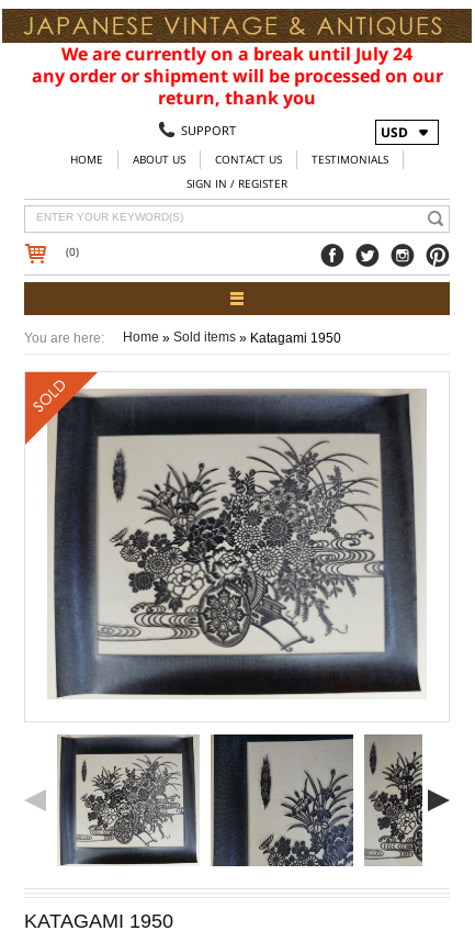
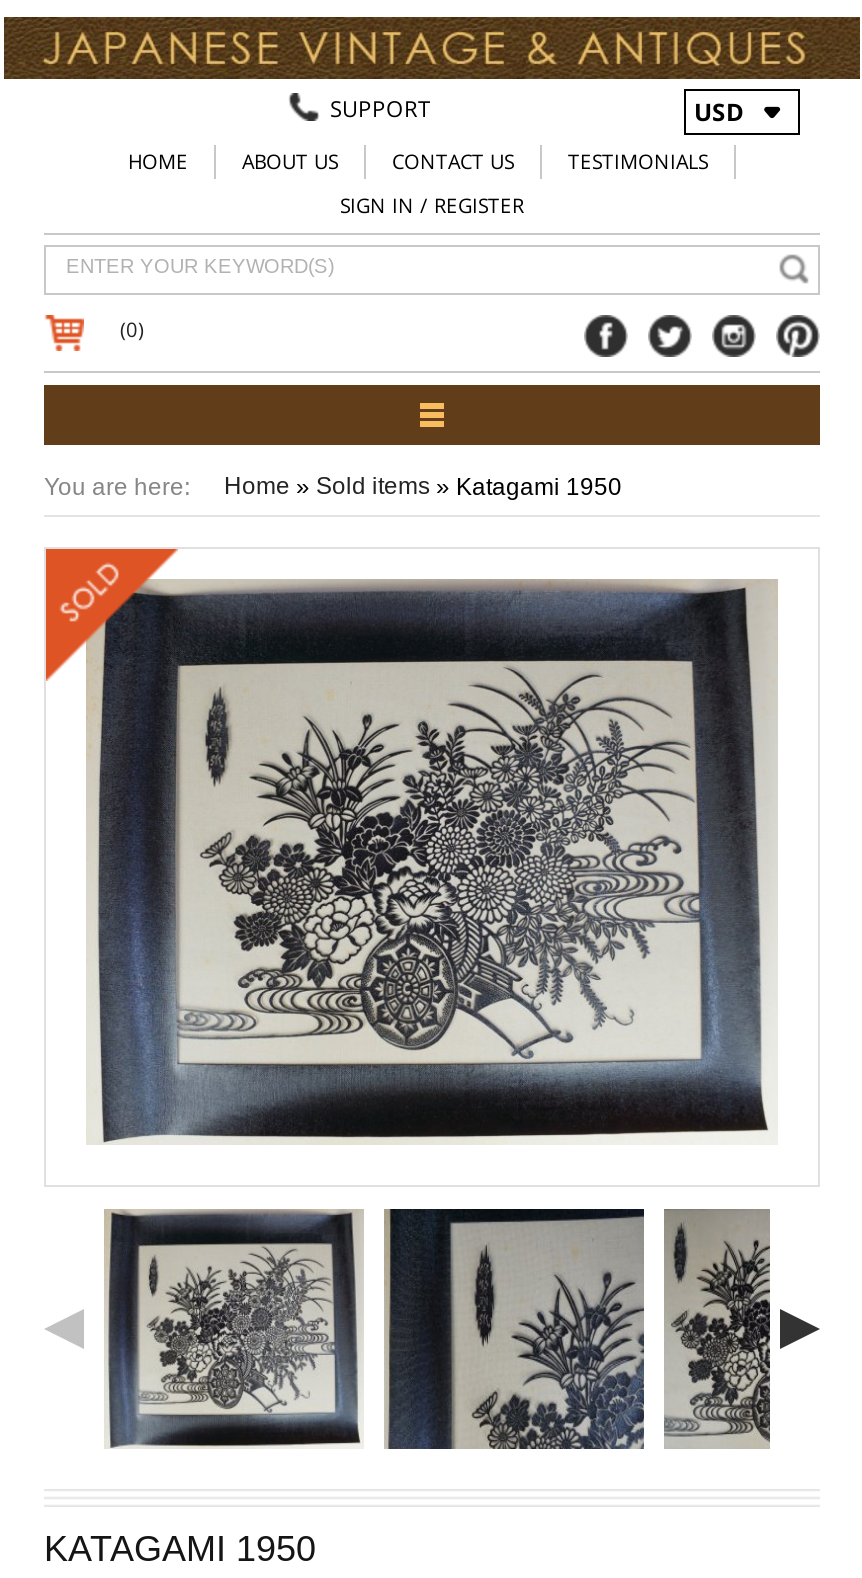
- We are currently on a break until July 24
- any order or shipment will be processed on our
- return, thank you
